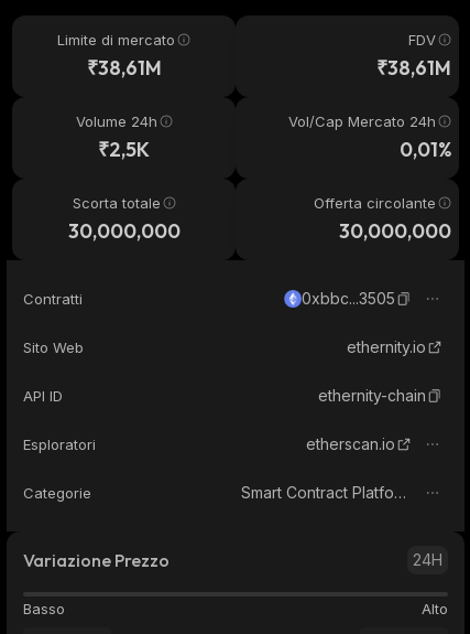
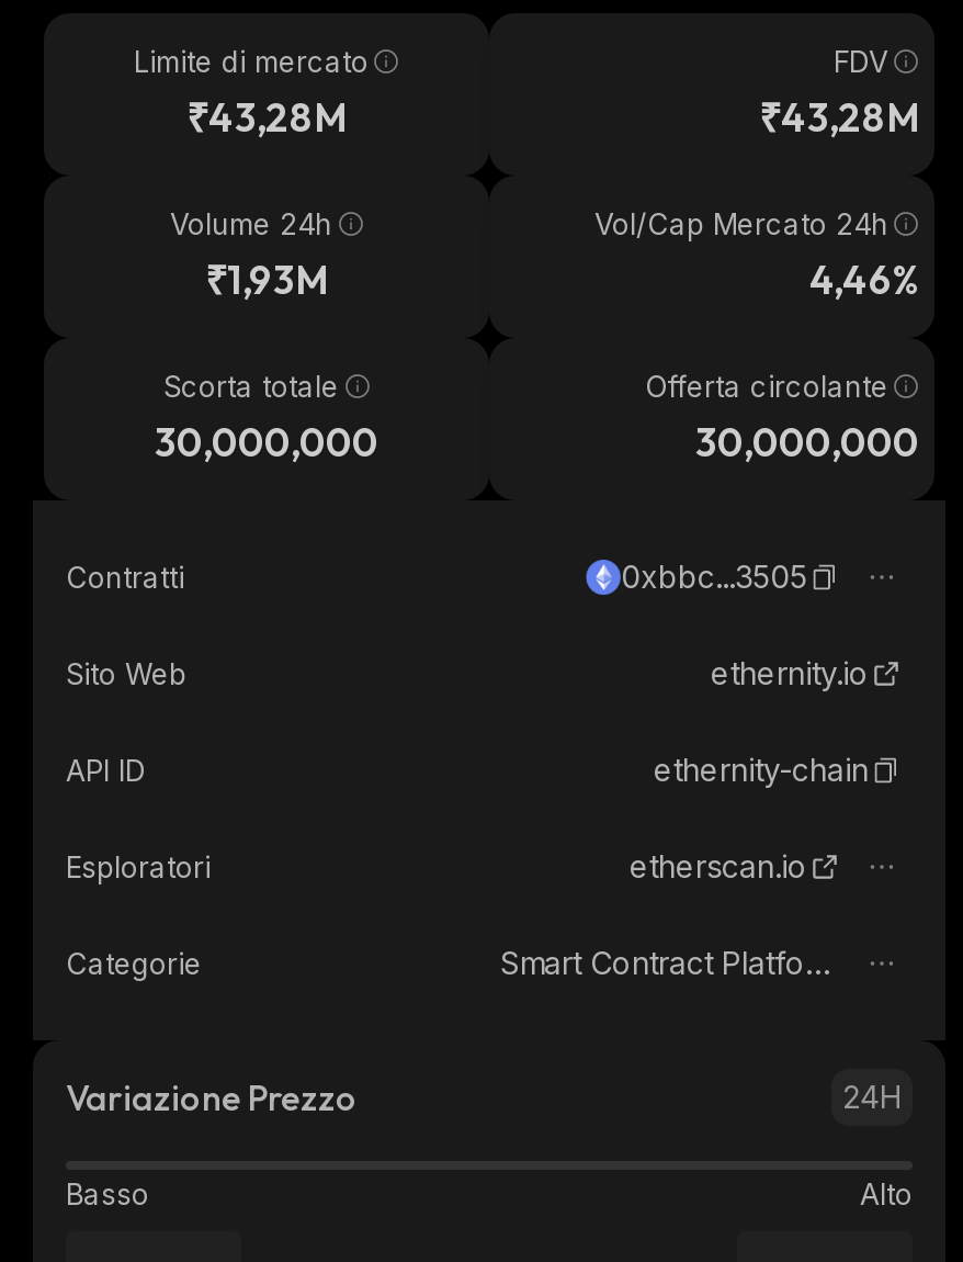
- ₹38,61M
+ ₹43,28M

- ₹38,61M
+ ₹43,28M

- ₹2,5K
+ ₹1,93M

- 0,01%
+ 4,46%
